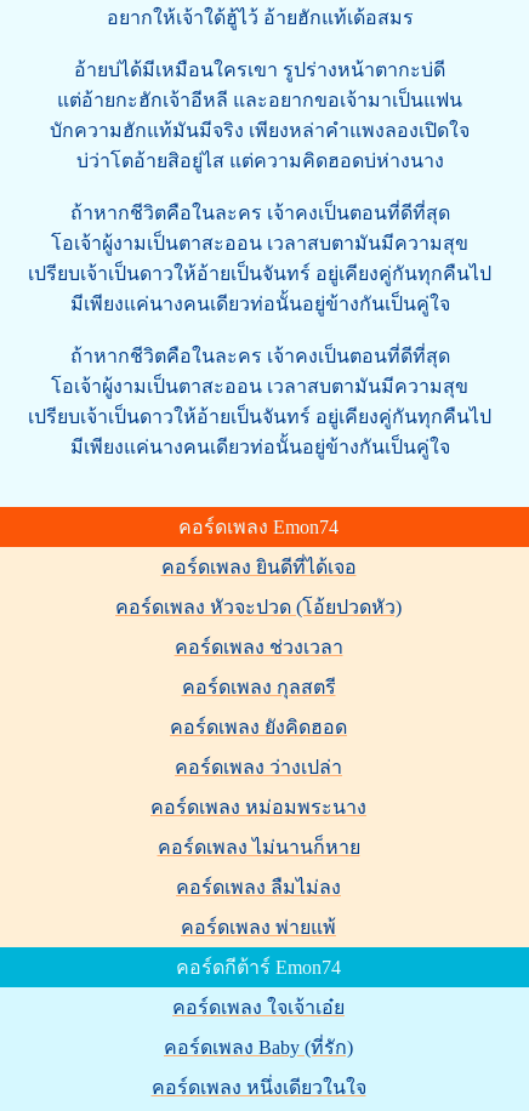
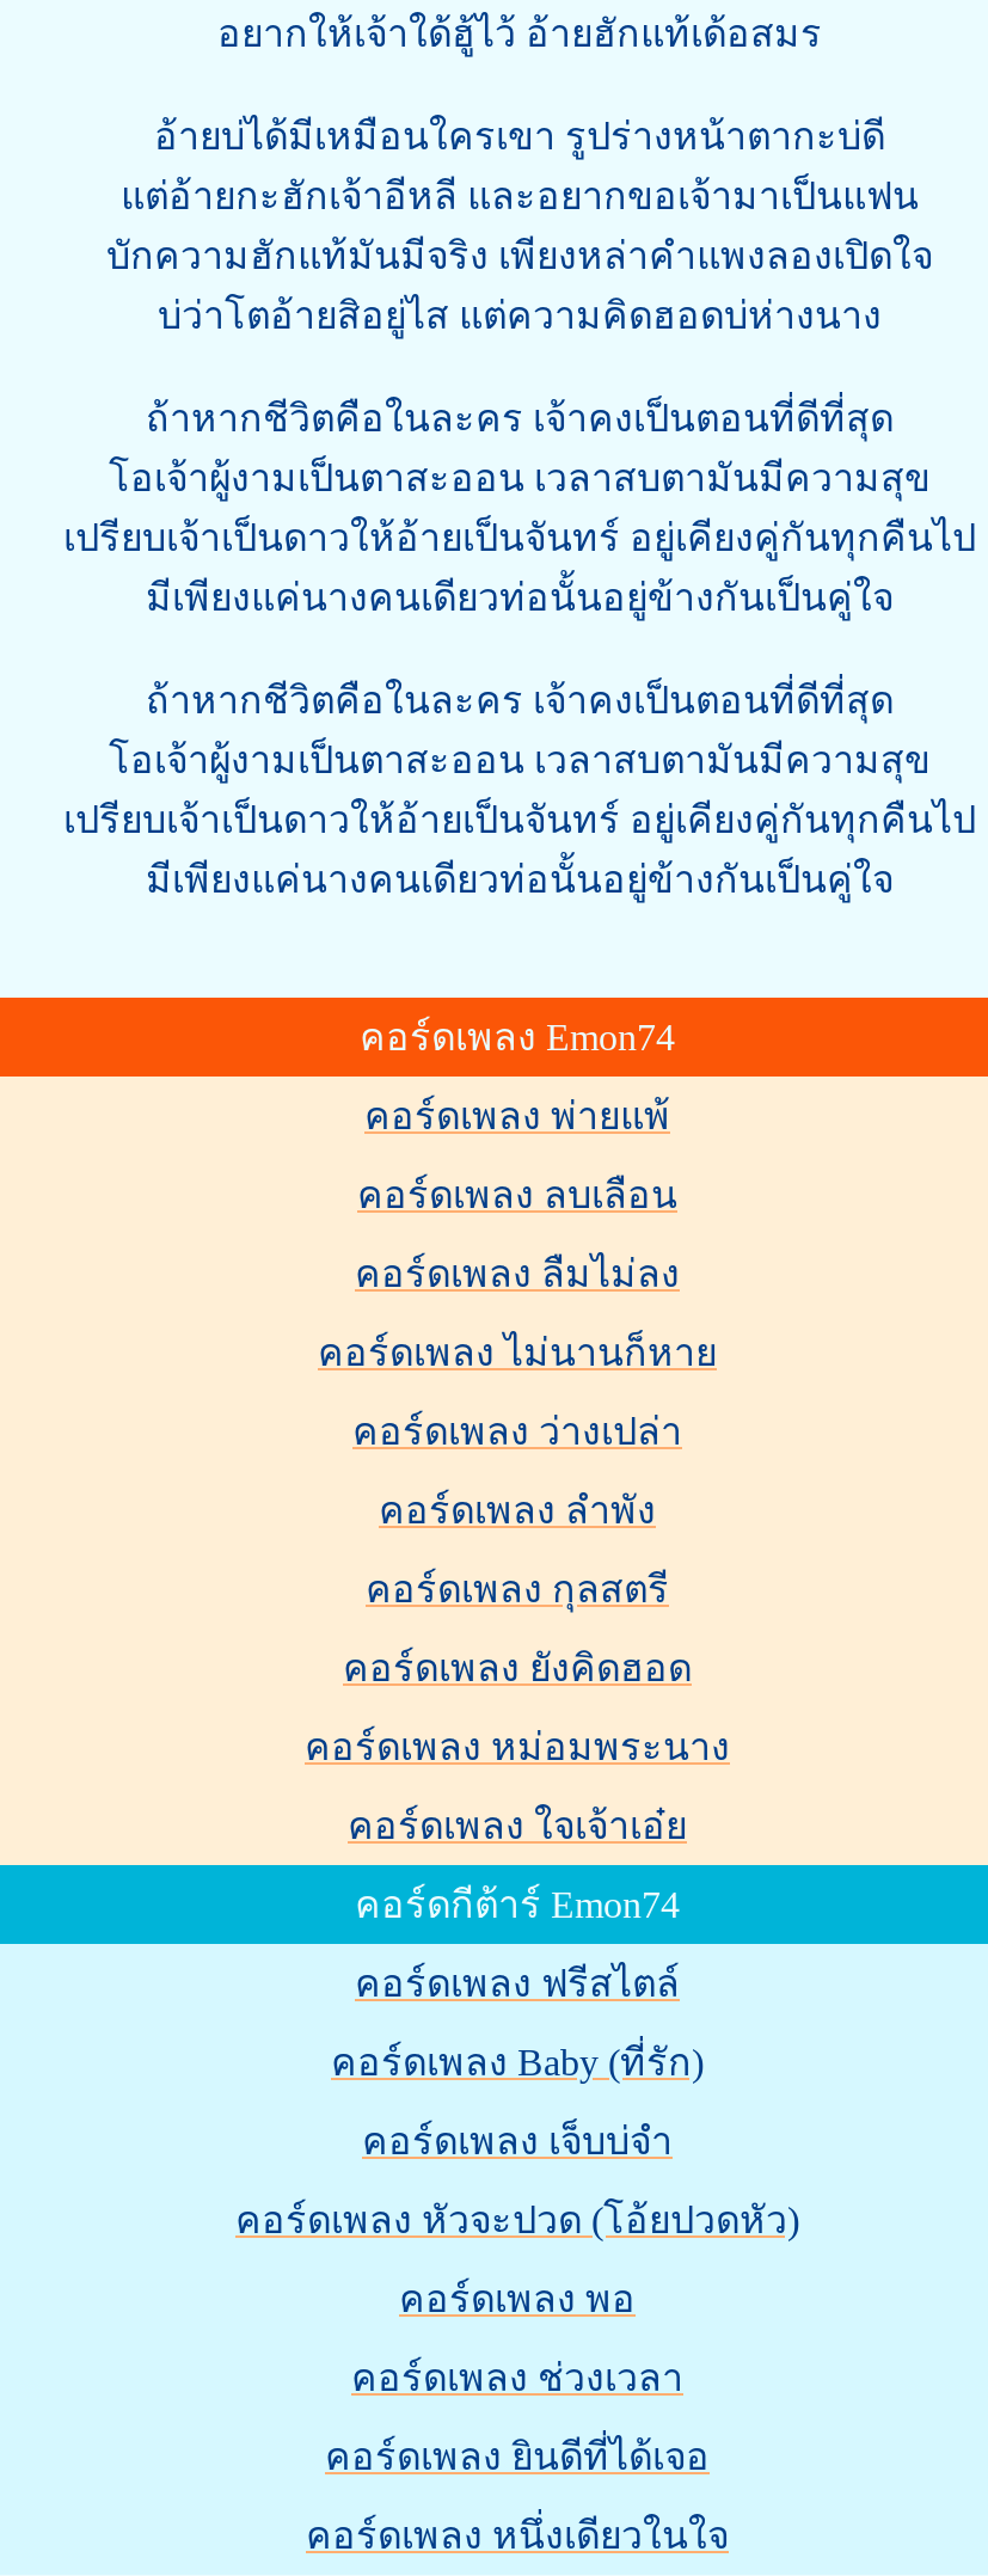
+ คอร์ดเพลง ลบเลือน
+ คอร์ดเพลง ลำพัง

moved down: คอร์ดเพลง ยินดีที่ได้เจอ | คอร์ดเพลง หัวจะปวด (โอ้ยปวดหัว) | คอร์ดเพลง ช่วงเวลา

moved up: คอร์ดเพลง ว่างเปล่า

moved up: คอร์ดเพลง ไม่นานก็หาย | คอร์ดเพลง ลืมไม่ลง | คอร์ดเพลง พ่ายแพ้

+ คอร์ดเพลง ฟรีสไตล์

moved up: คอร์ดเพลง ใจเจ้าเอ๋ย

+ คอร์ดเพลง เจ็บบ่จำ
+ คอร์ดเพลง พอ
